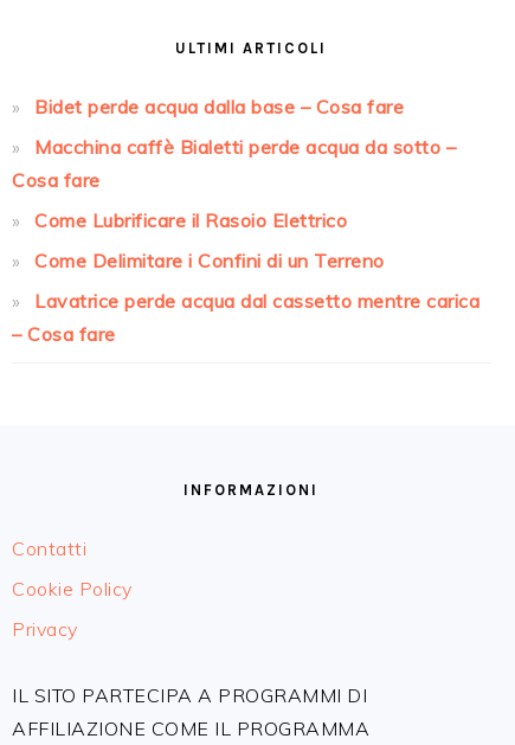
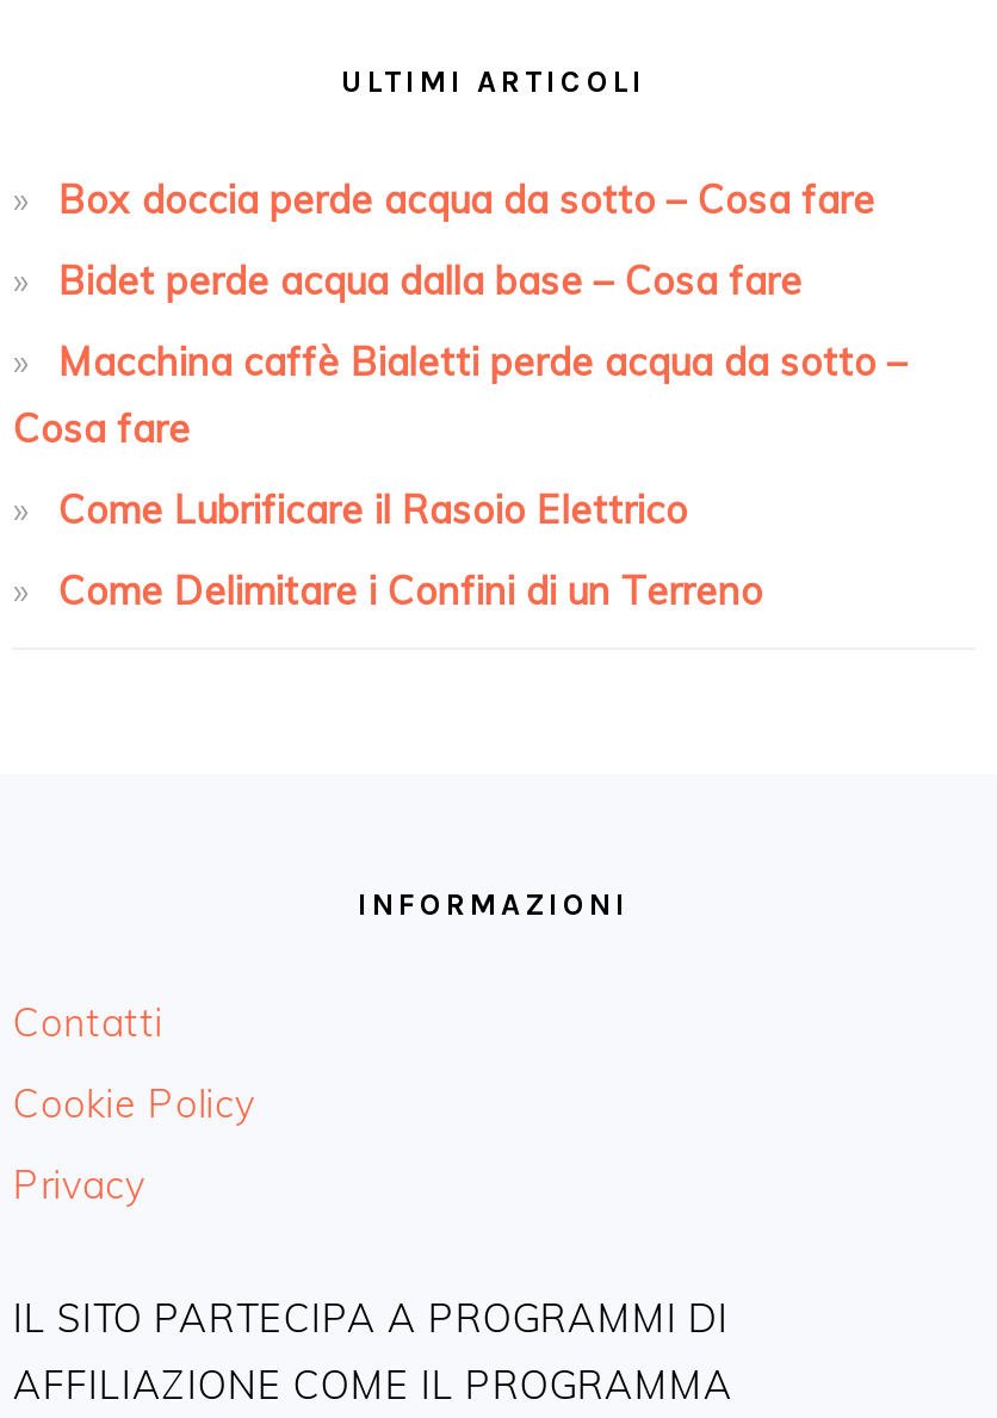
+ Box doccia perde acqua da sotto – Cosa fare

moved down: Bidet perde acqua dalla base – Cosa fare | Macchina caffè Bialetti perde acqua da sotto – | Cosa fare | Come Lubrificare il Rasoio Elettrico | Come Delimitare i Confini di un Terreno

- Lavatrice perde acqua dal cassetto mentre carica
- – Cosa fare
